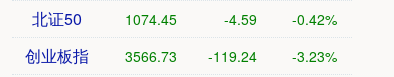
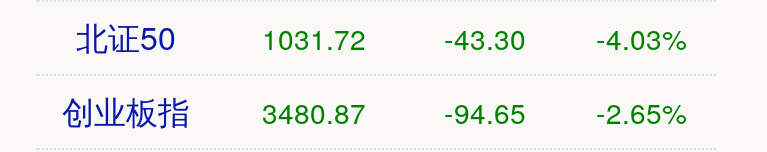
- 1074.45
+ 1031.72

- -4.59
+ -43.30

- -0.42%
+ -4.03%

- 3566.73
+ 3480.87

- -119.24
+ -94.65

- -3.23%
+ -2.65%
